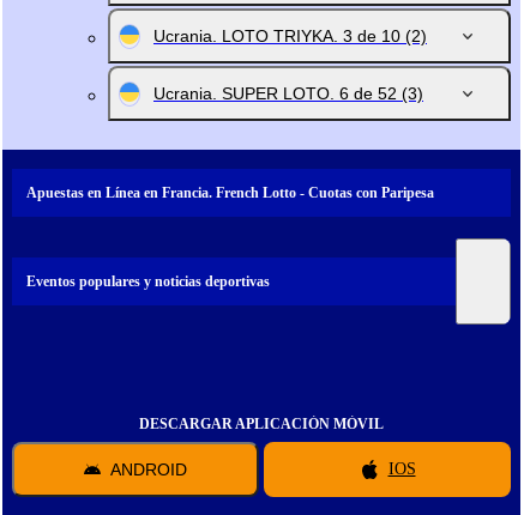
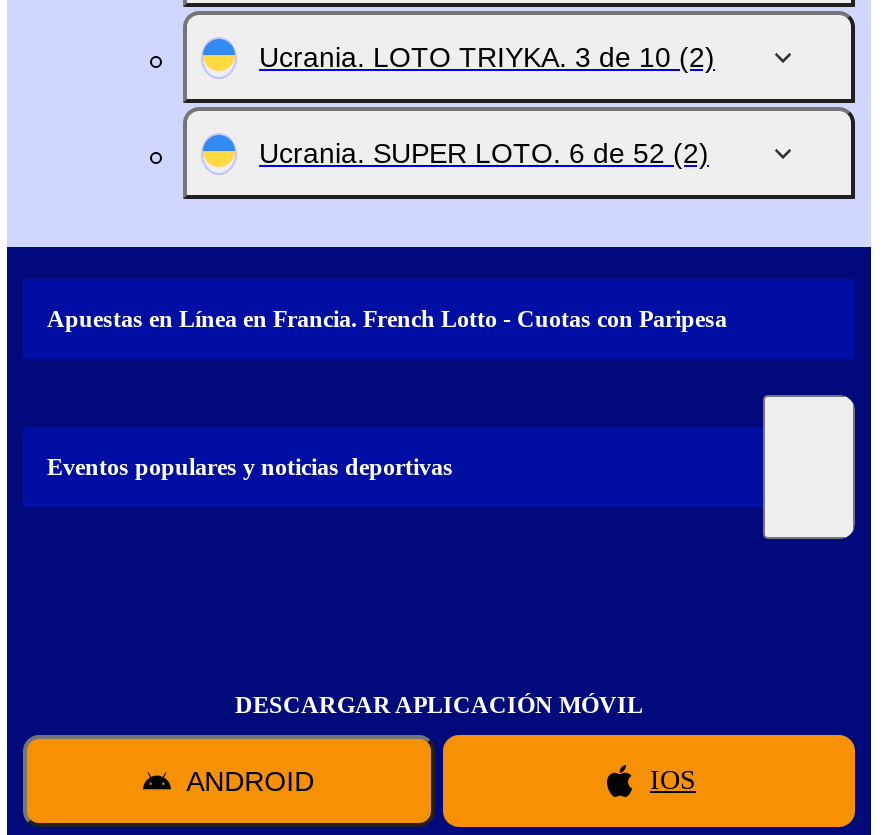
- Ucrania. SUPER LOTO. 6 de 52 (3)
+ Ucrania. SUPER LOTO. 6 de 52 (2)
